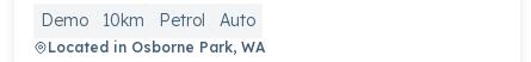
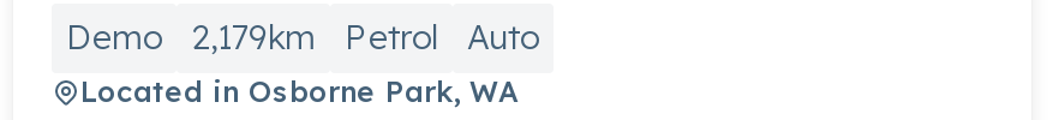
- Demo 10km Petrol Auto
+ Demo 2,179km Petrol Auto
